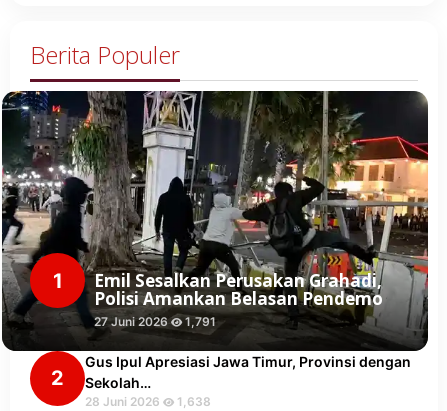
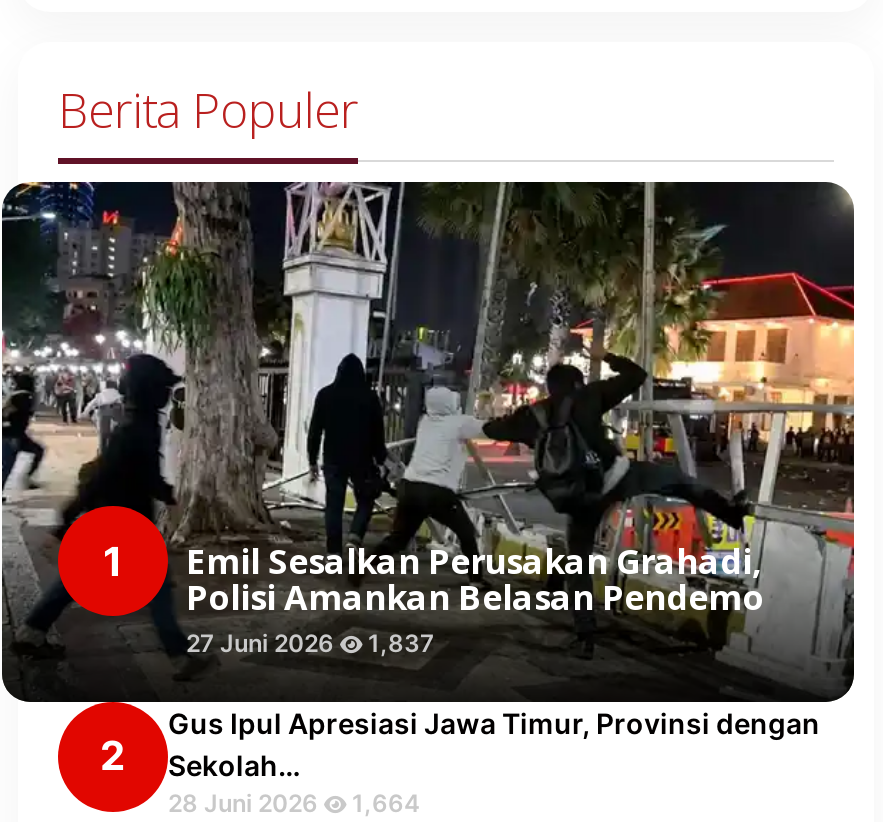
- 27 Juni 2026 1,791
+ 27 Juni 2026 1,837

- 28 Juni 2026 1,638
+ 28 Juni 2026 1,664
